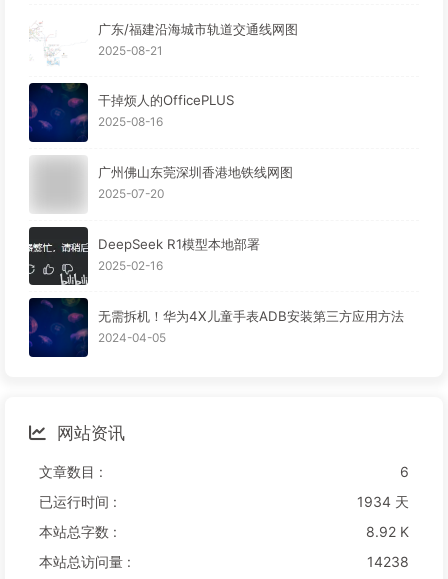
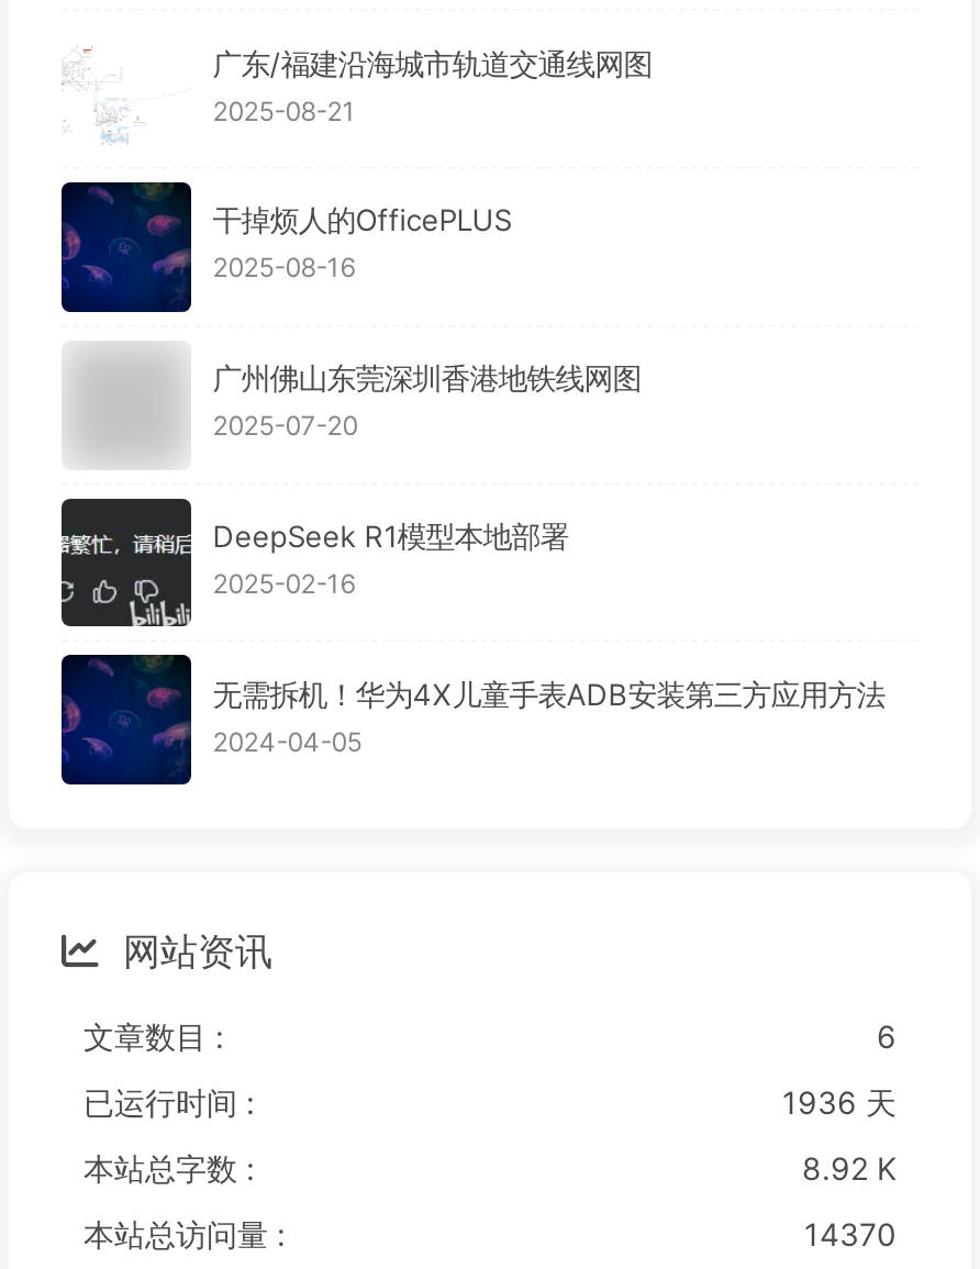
- 1934 天
+ 1936 天

- 14238
+ 14370
